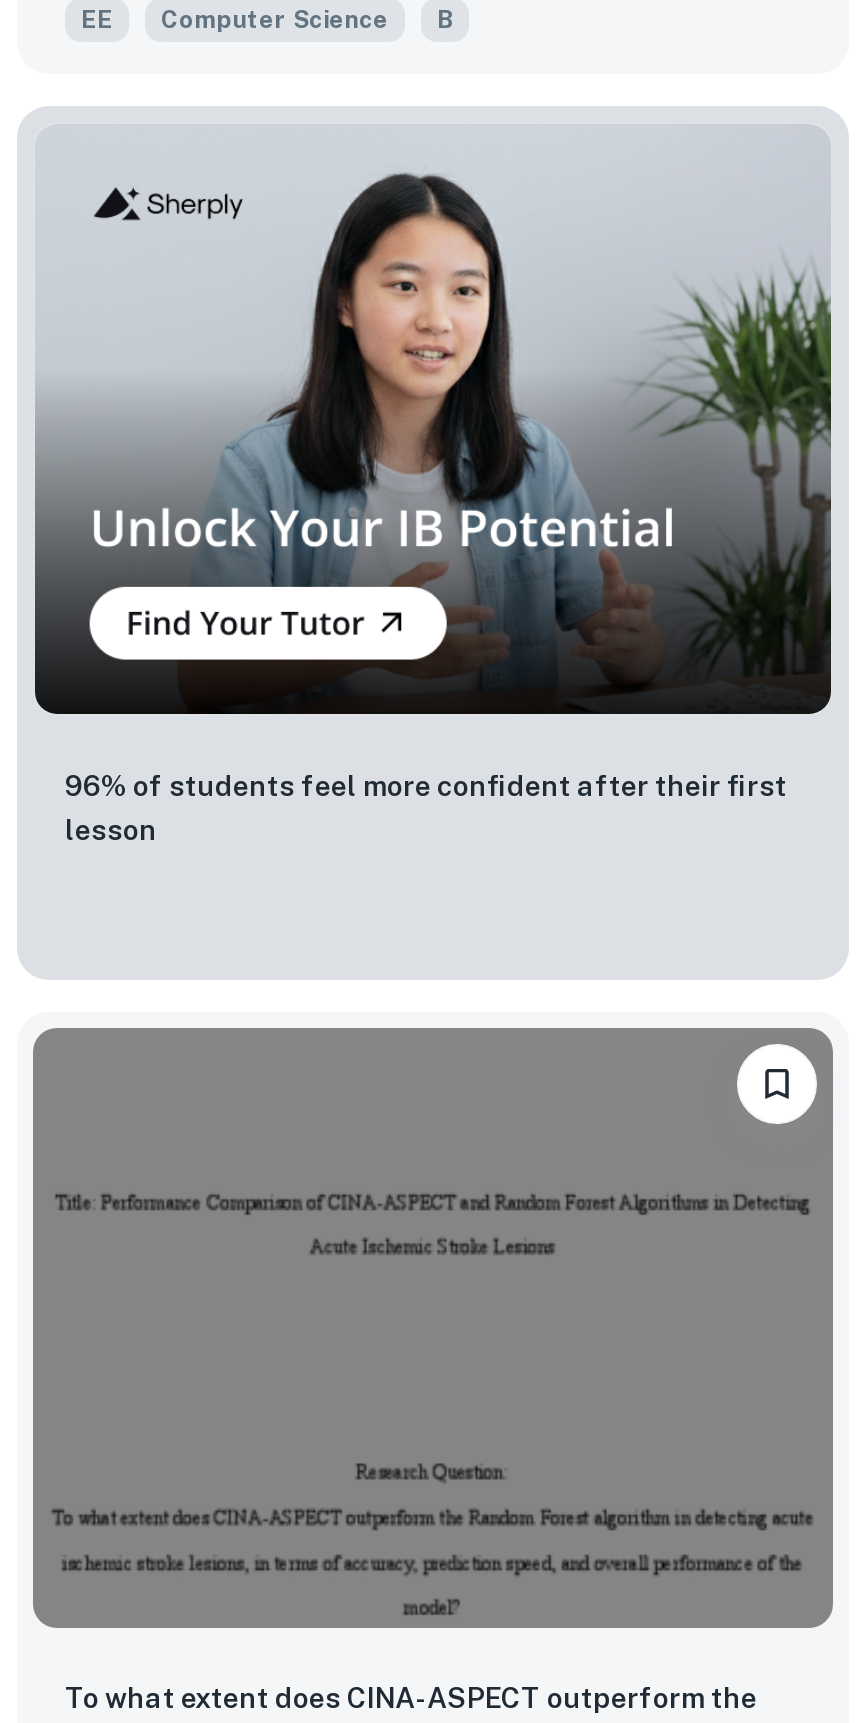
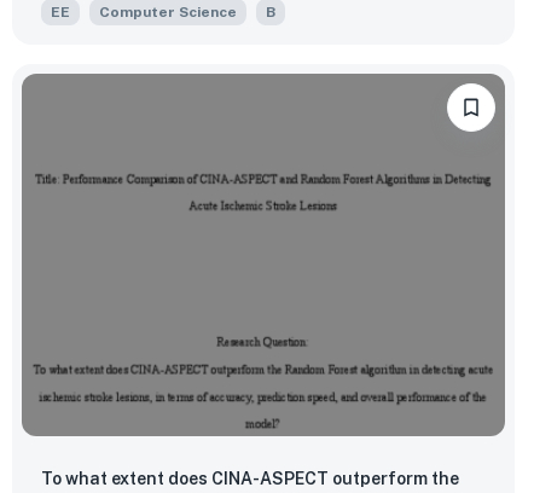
- [image]
- 96% of students feel more confident after their first
- lesson
